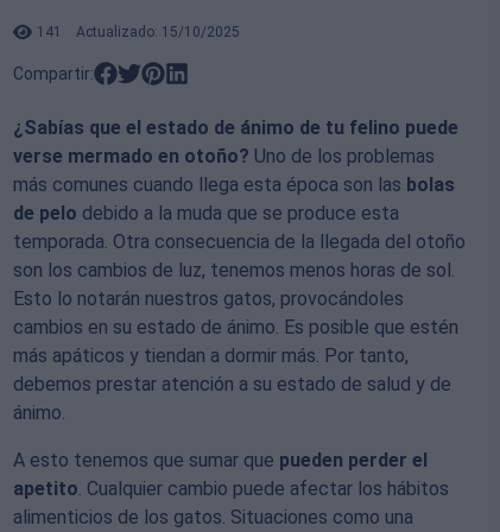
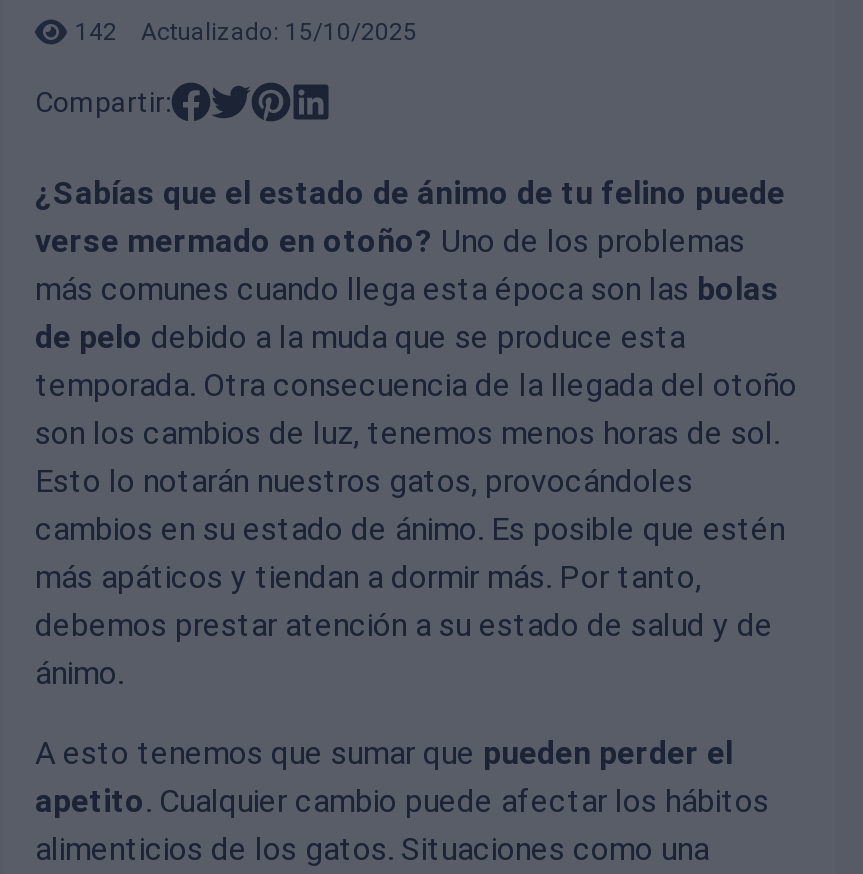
- 141 Actualizado: 15/10/2025
+ 142 Actualizado: 15/10/2025
